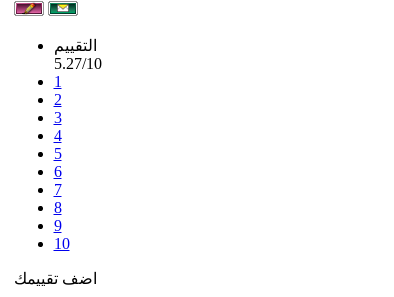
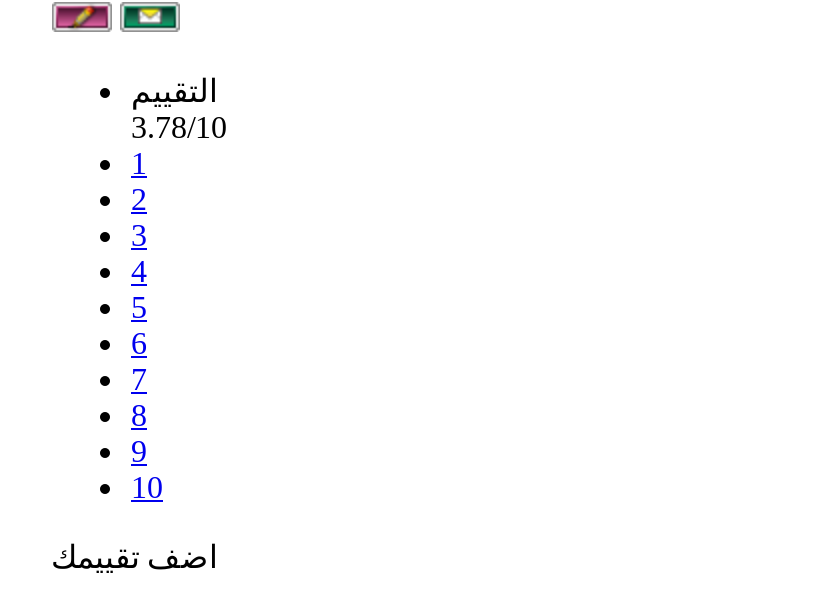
- 5.27/10
+ 3.78/10
